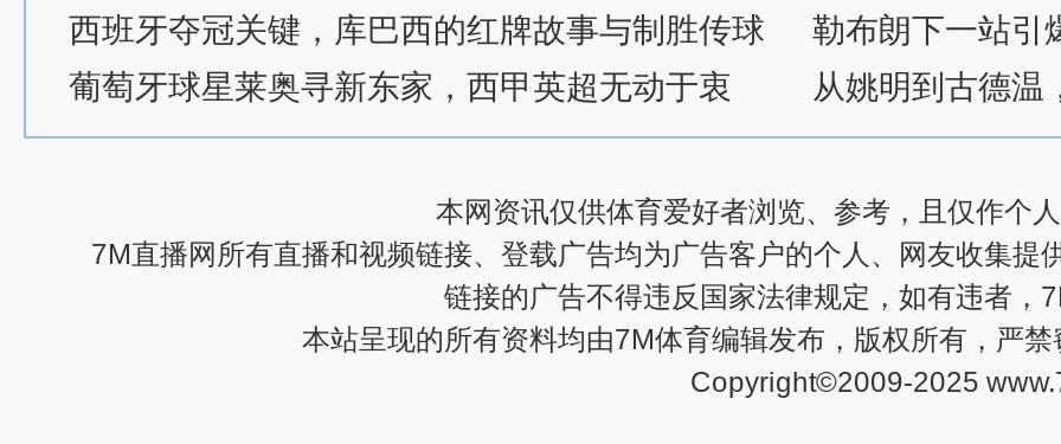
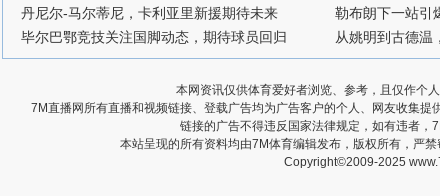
- 西班牙夺冠关键，库巴西的红牌故事与制胜传球
+ 丹尼尔-马尔蒂尼，卡利亚里新援期待未来

- 葡萄牙球星莱奥寻新东家，西甲英超无动于衷
+ 毕尔巴鄂竞技关注国脚动态，期待球员回归
